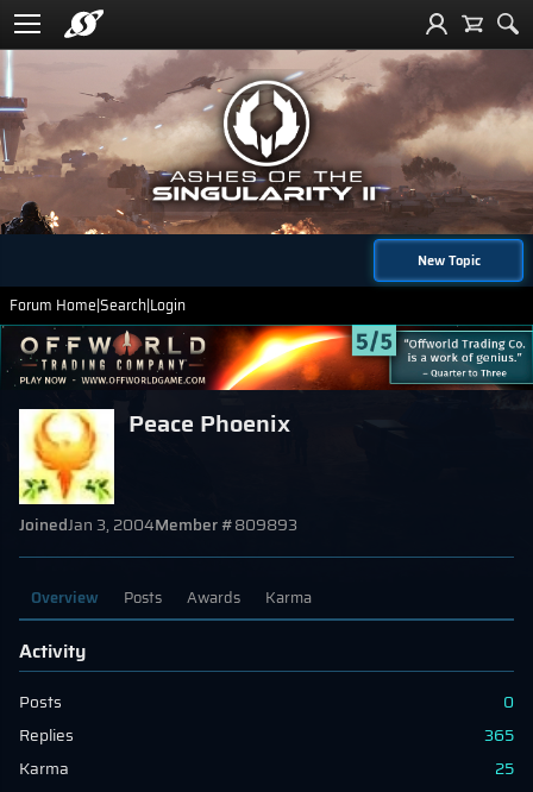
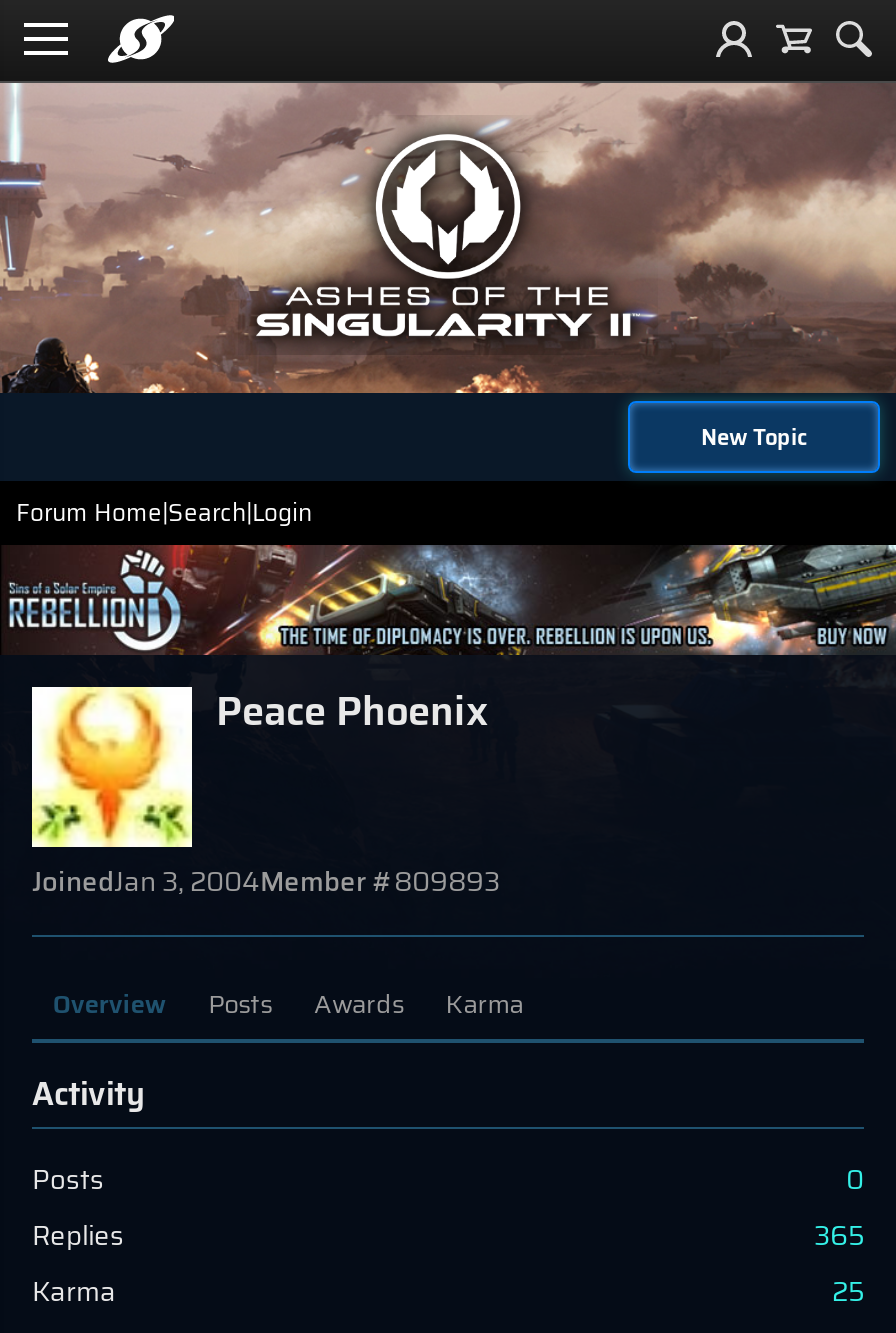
- [image]
+ [image]
